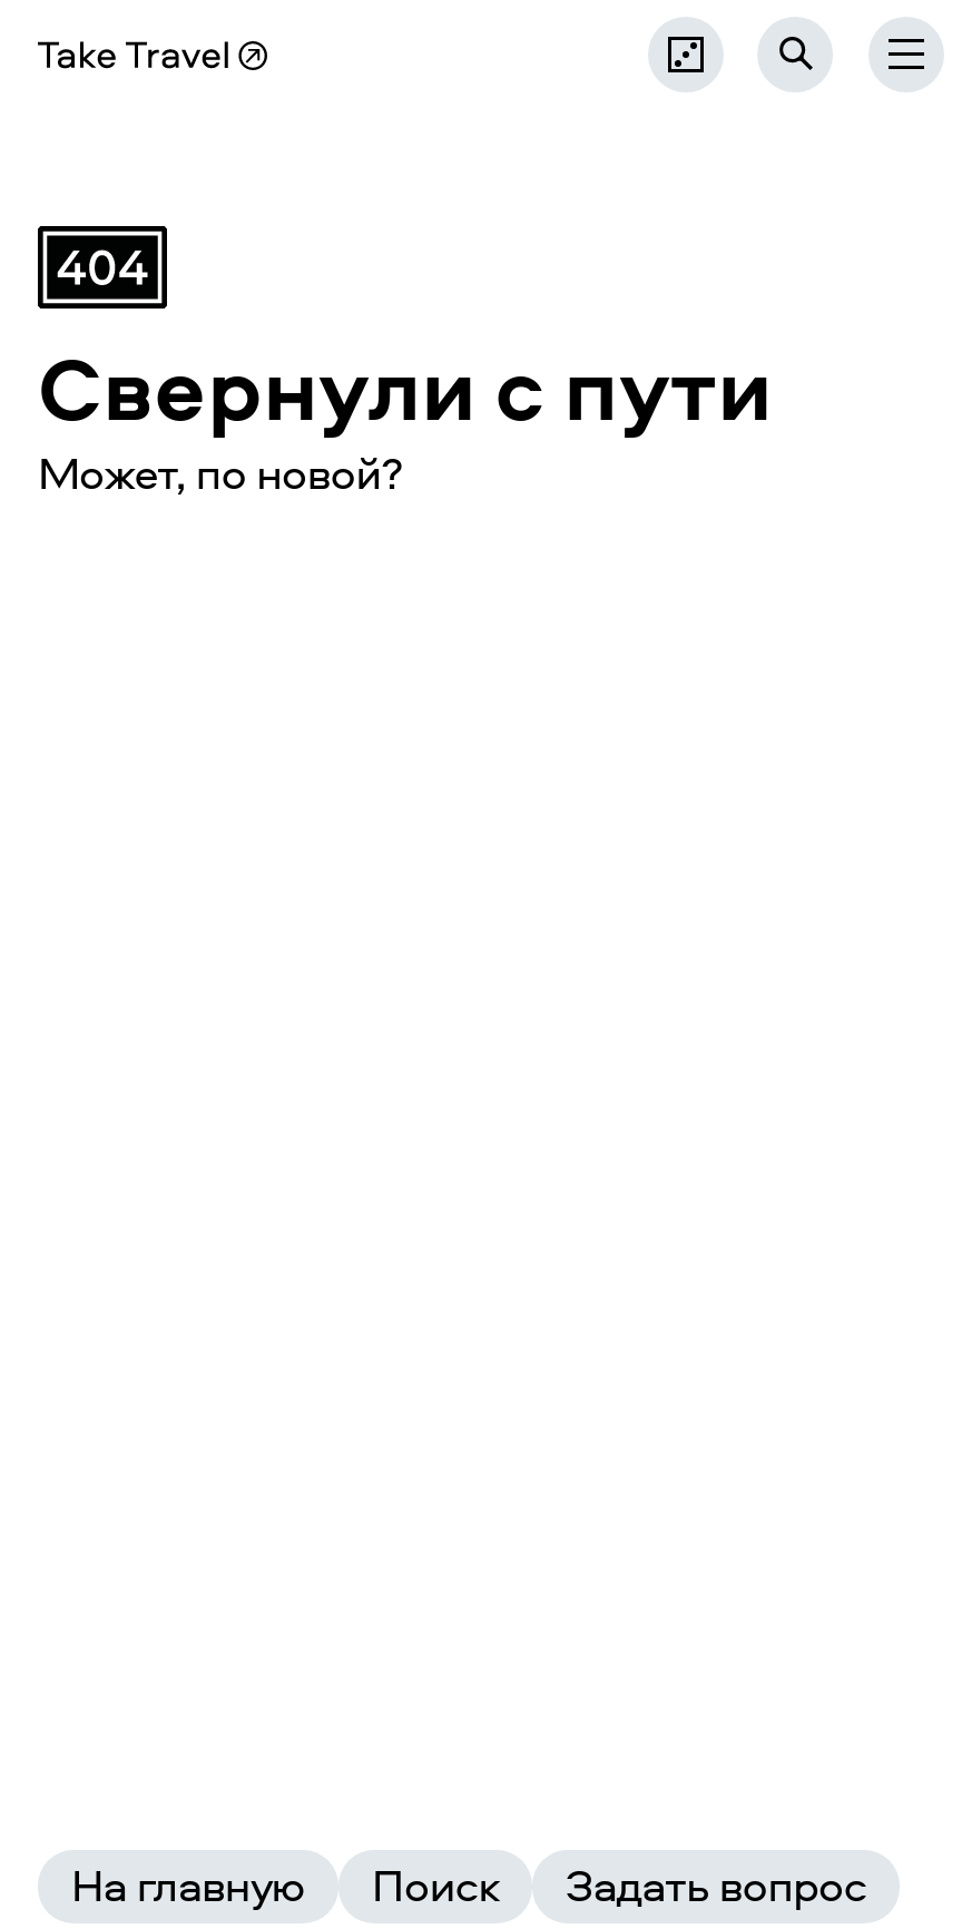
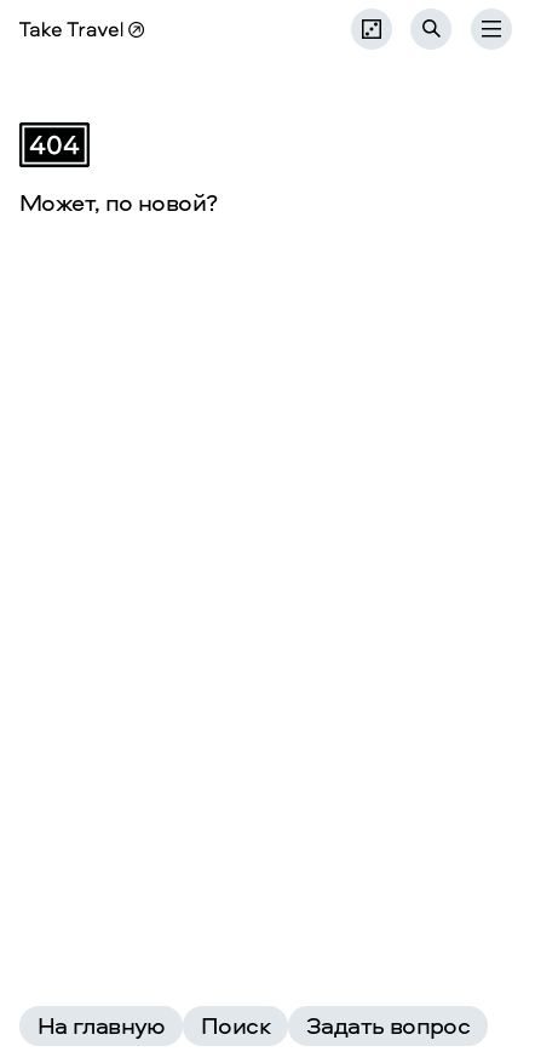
- Свернули с пути

moved up: Может, по новой?
